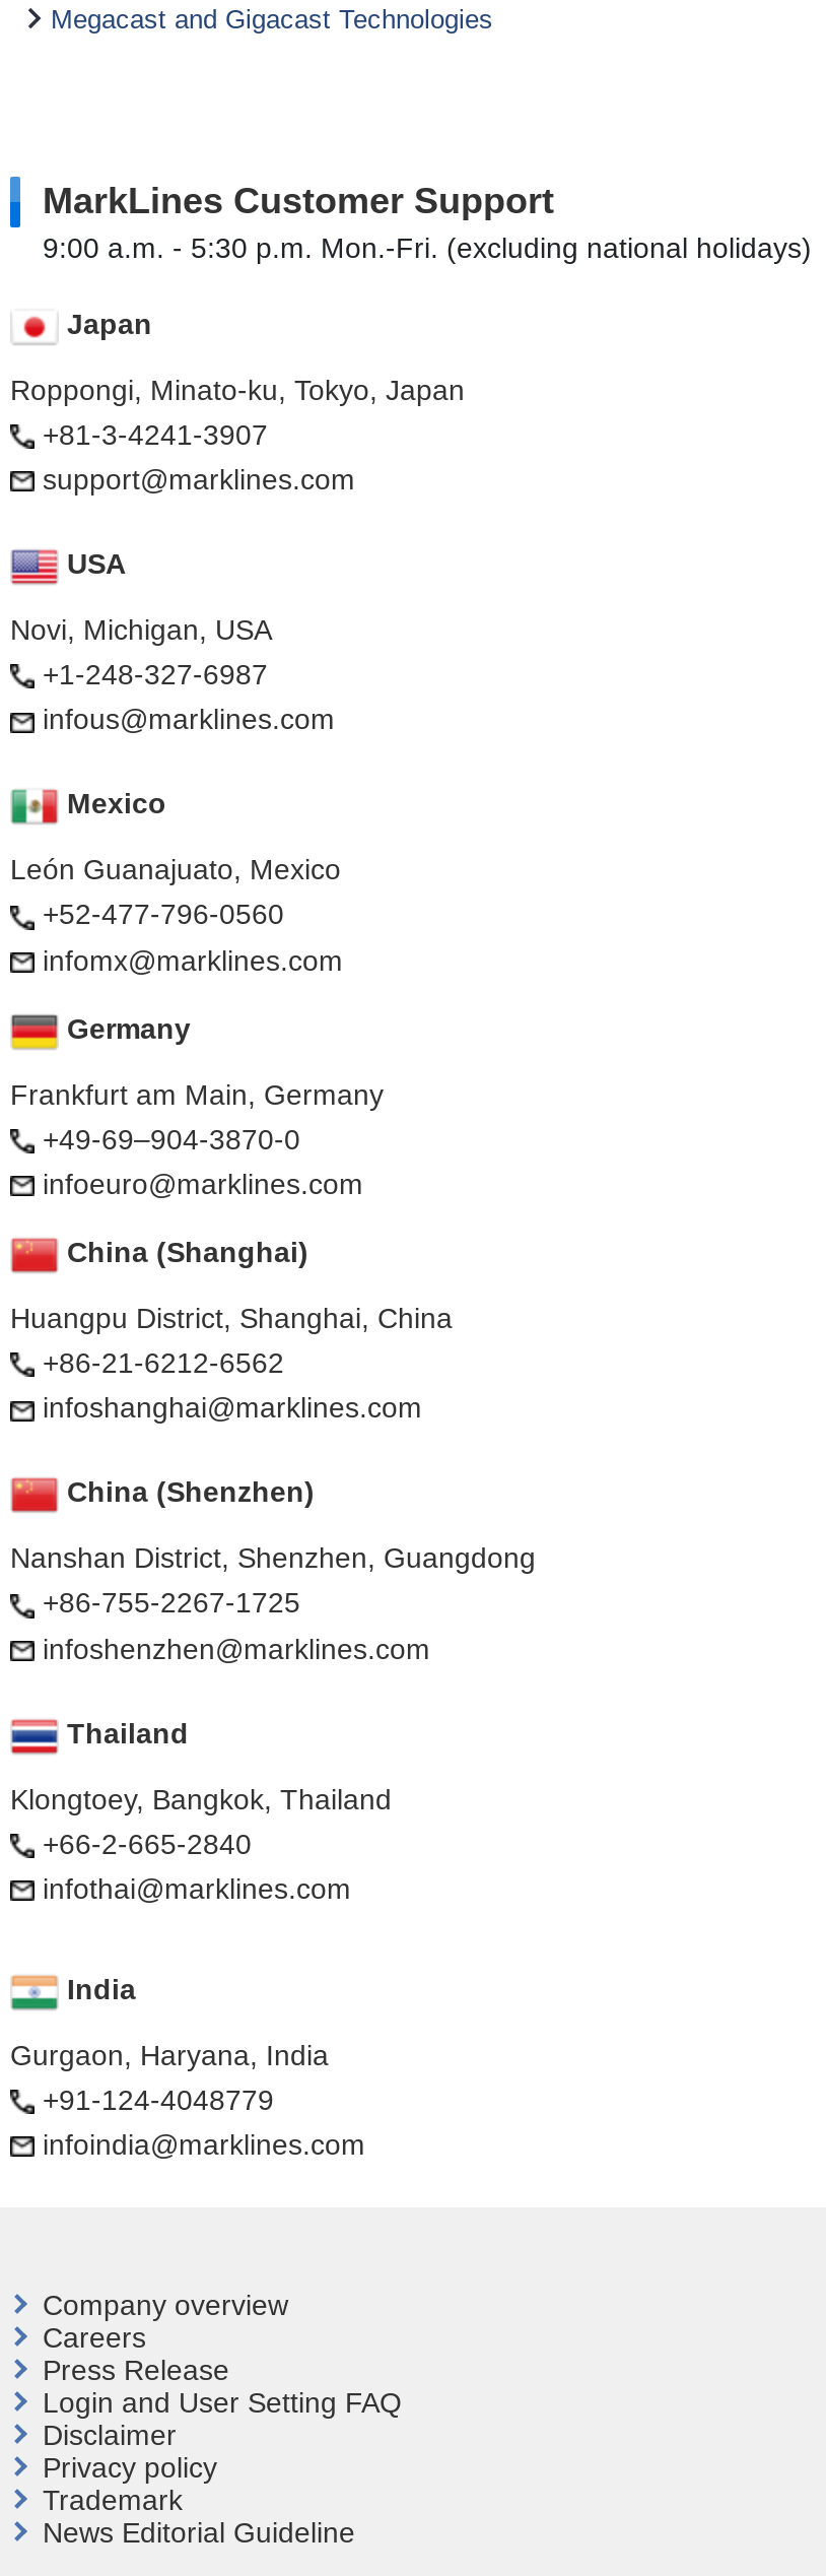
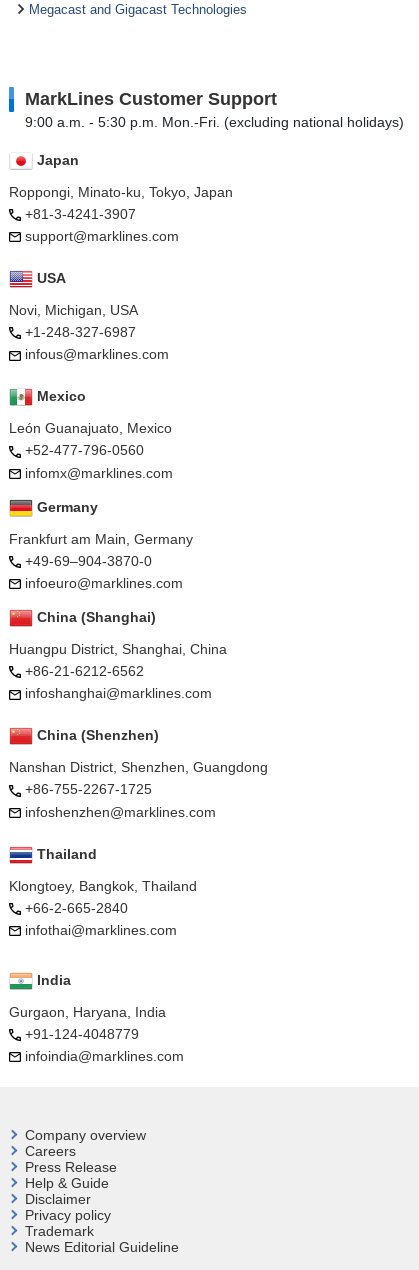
- Login and User Setting FAQ
+ Help & Guide
